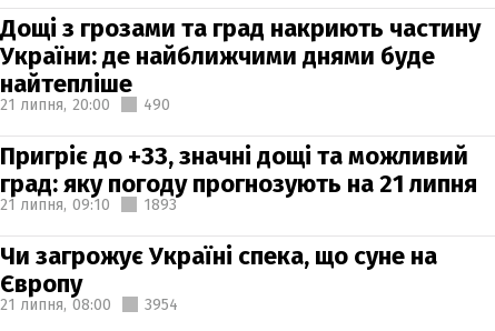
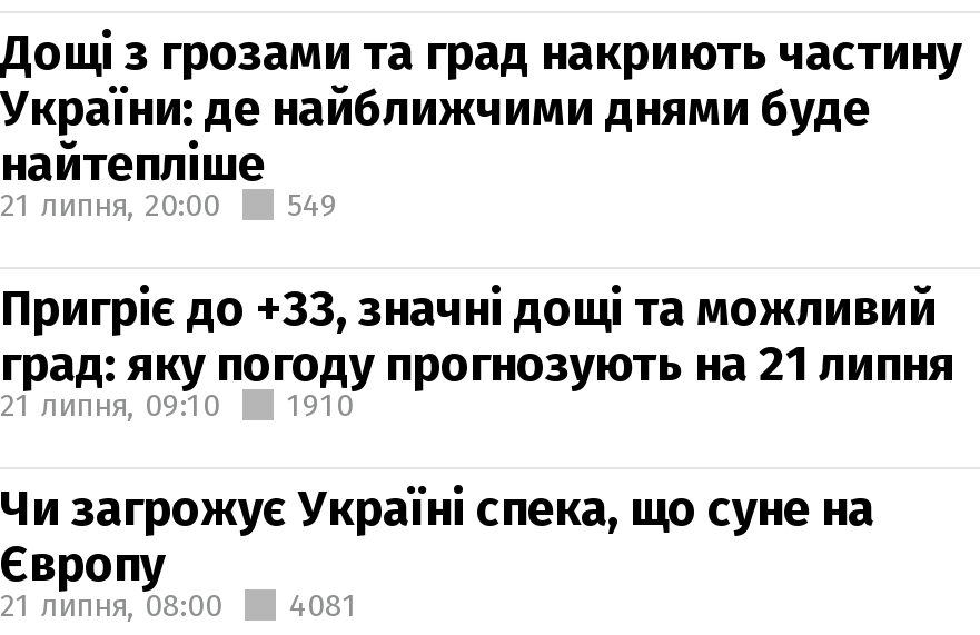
- 21 липня, 20:00 490
+ 21 липня, 20:00 549

- 1893
+ 1910

- 21 липня, 08:00 3954
+ 21 липня, 08:00 4081
